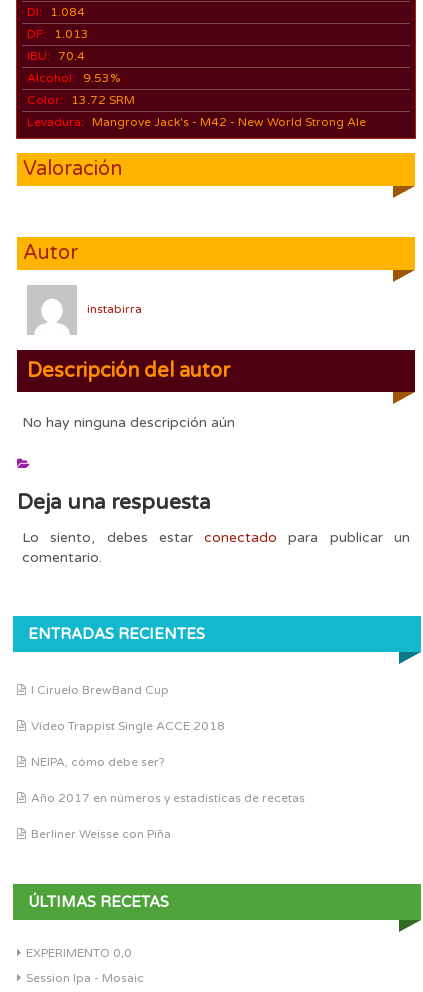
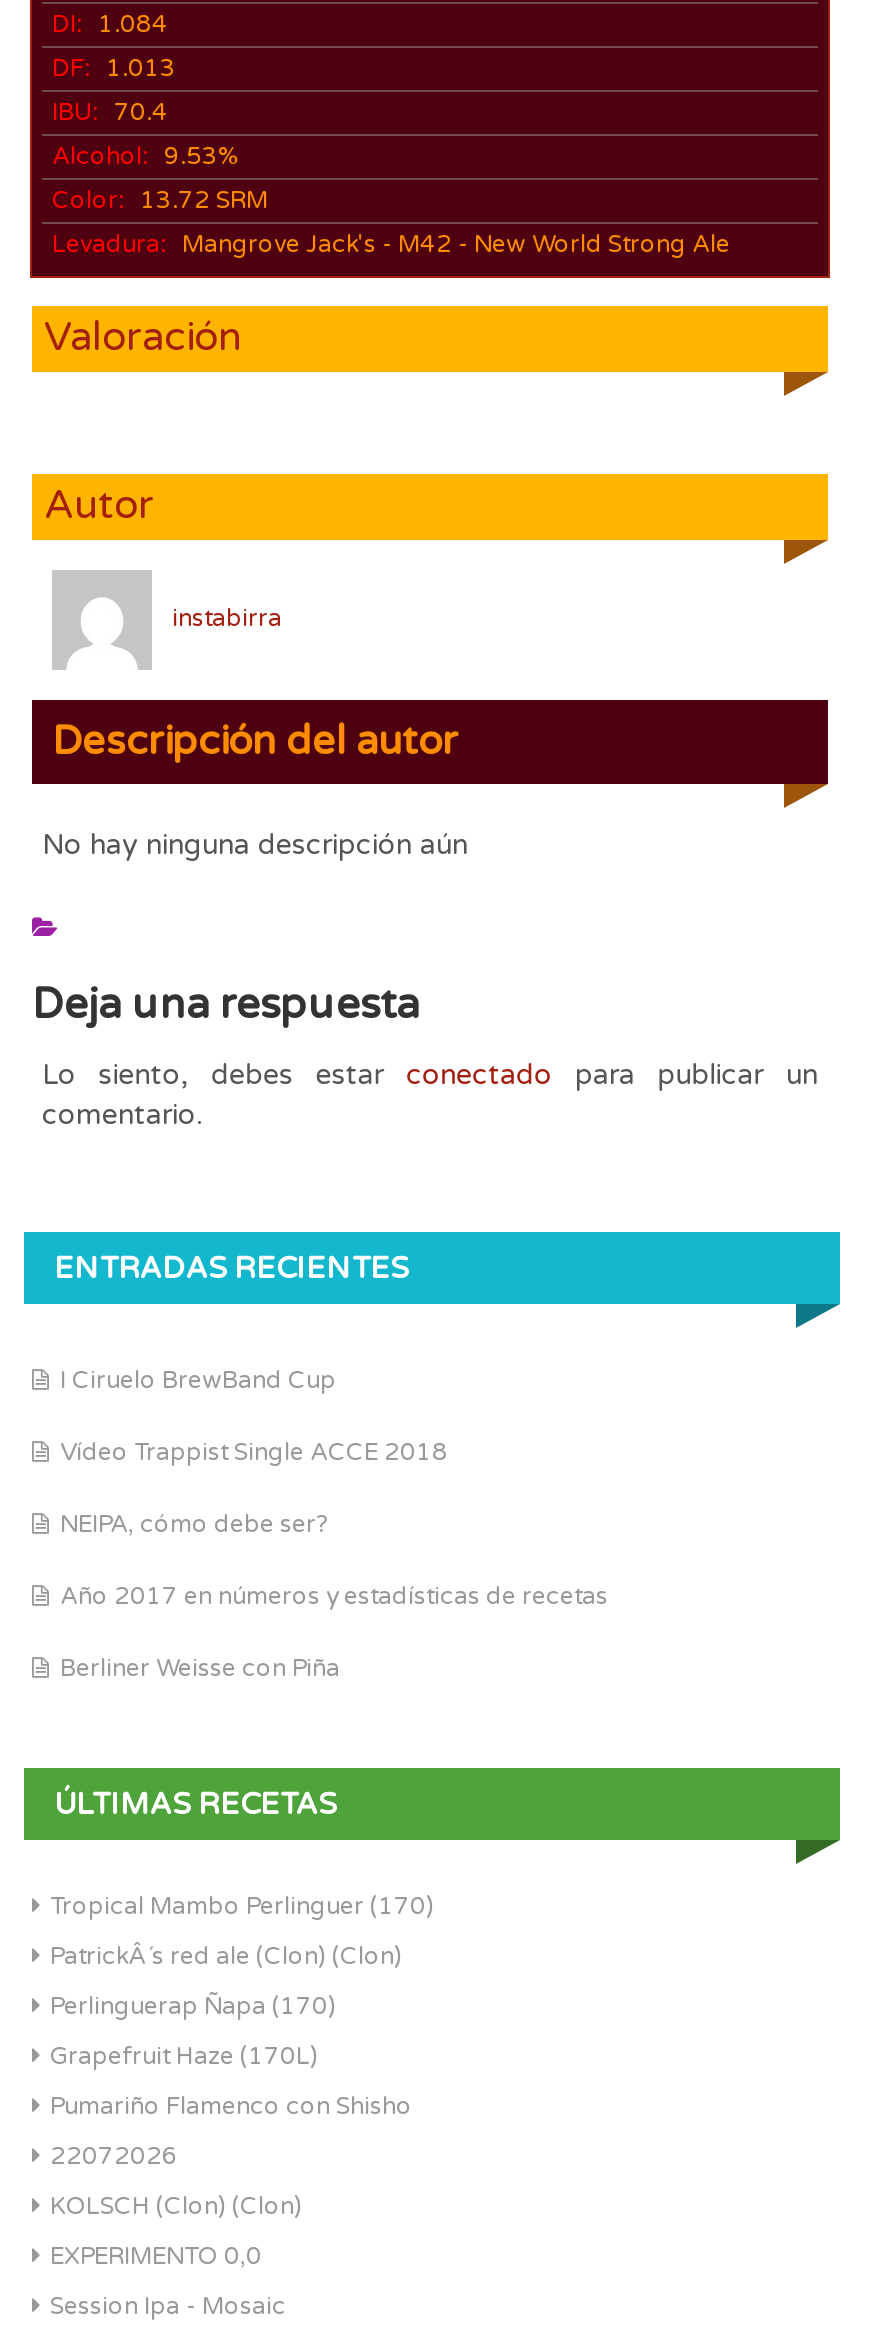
+ Tropical Mambo Perlinguer (170)
+ PatrickÂ´s red ale (Clon) (Clon)
+ Perlinguerap Ñapa (170)
+ Grapefruit Haze (170L)
+ Pumariño Flamenco con Shisho
+ 22072026
+ KOLSCH (Clon) (Clon)
